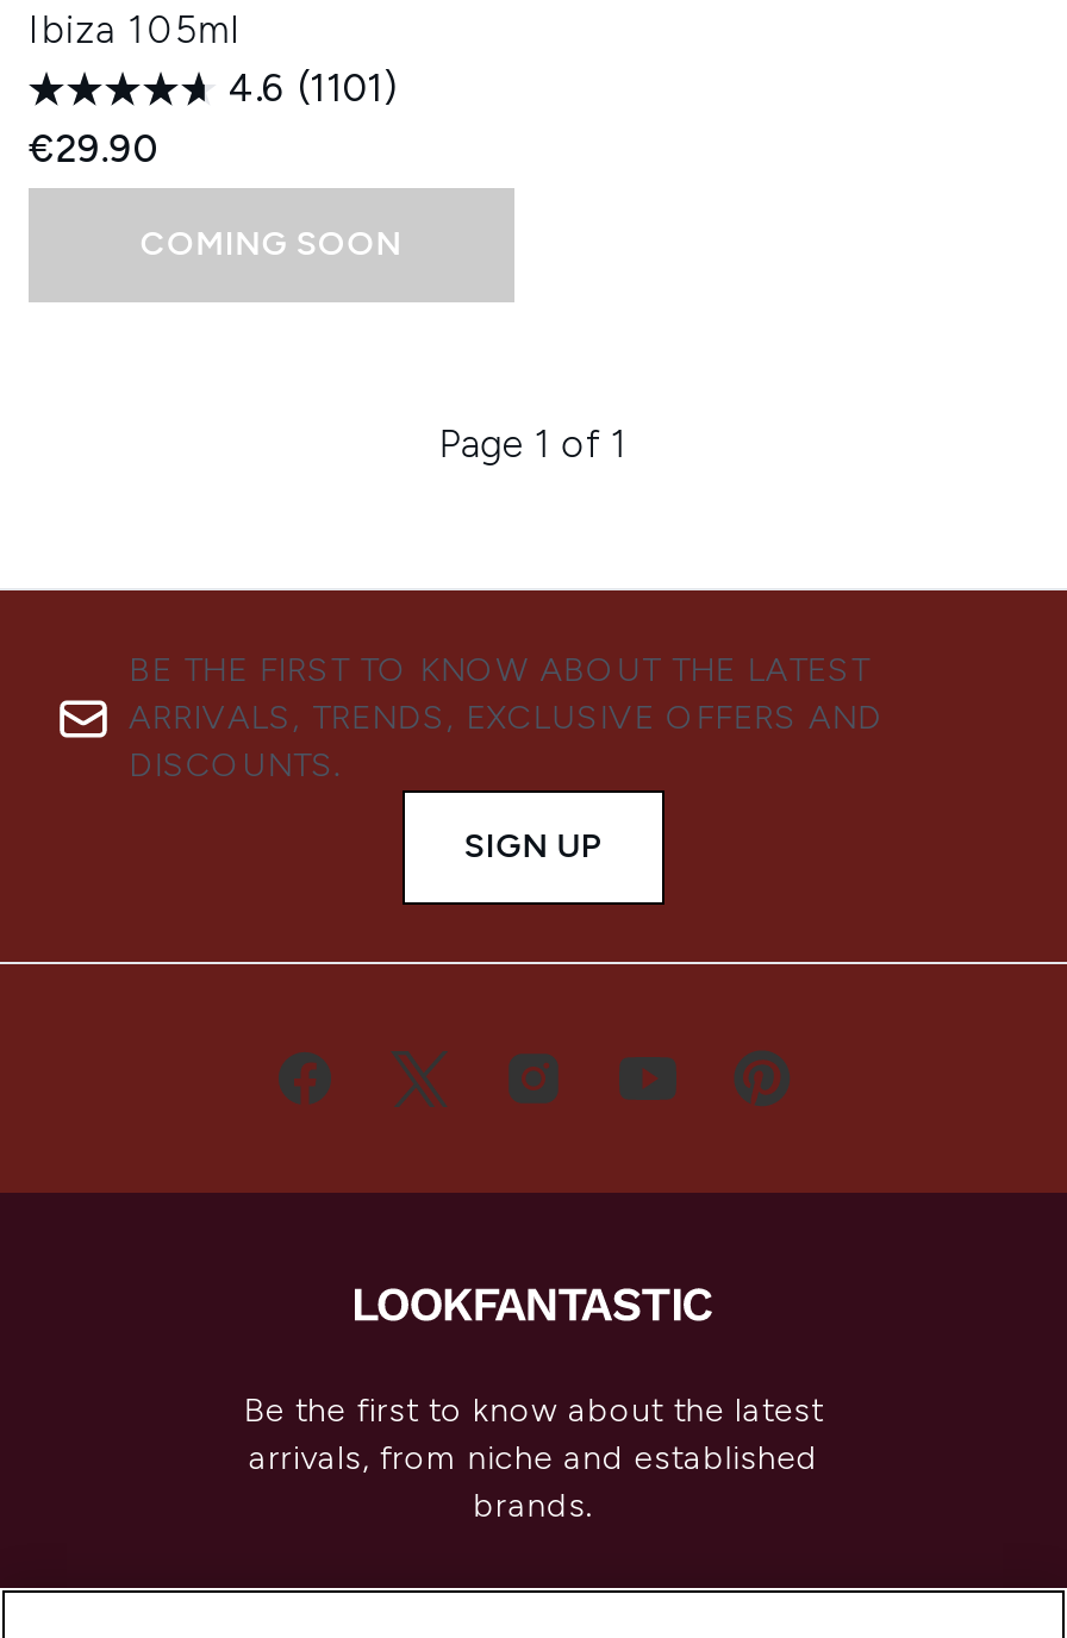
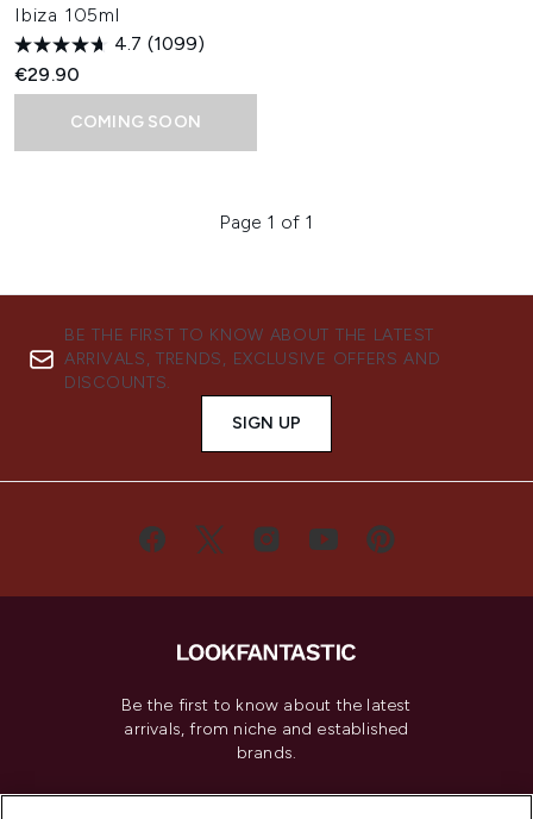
- 4.6 (1101)
+ 4.7 (1099)
